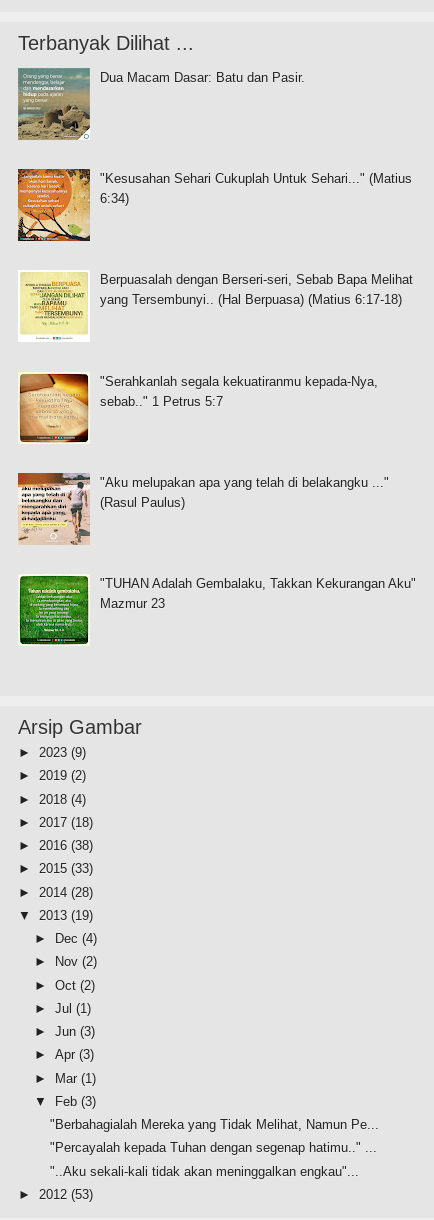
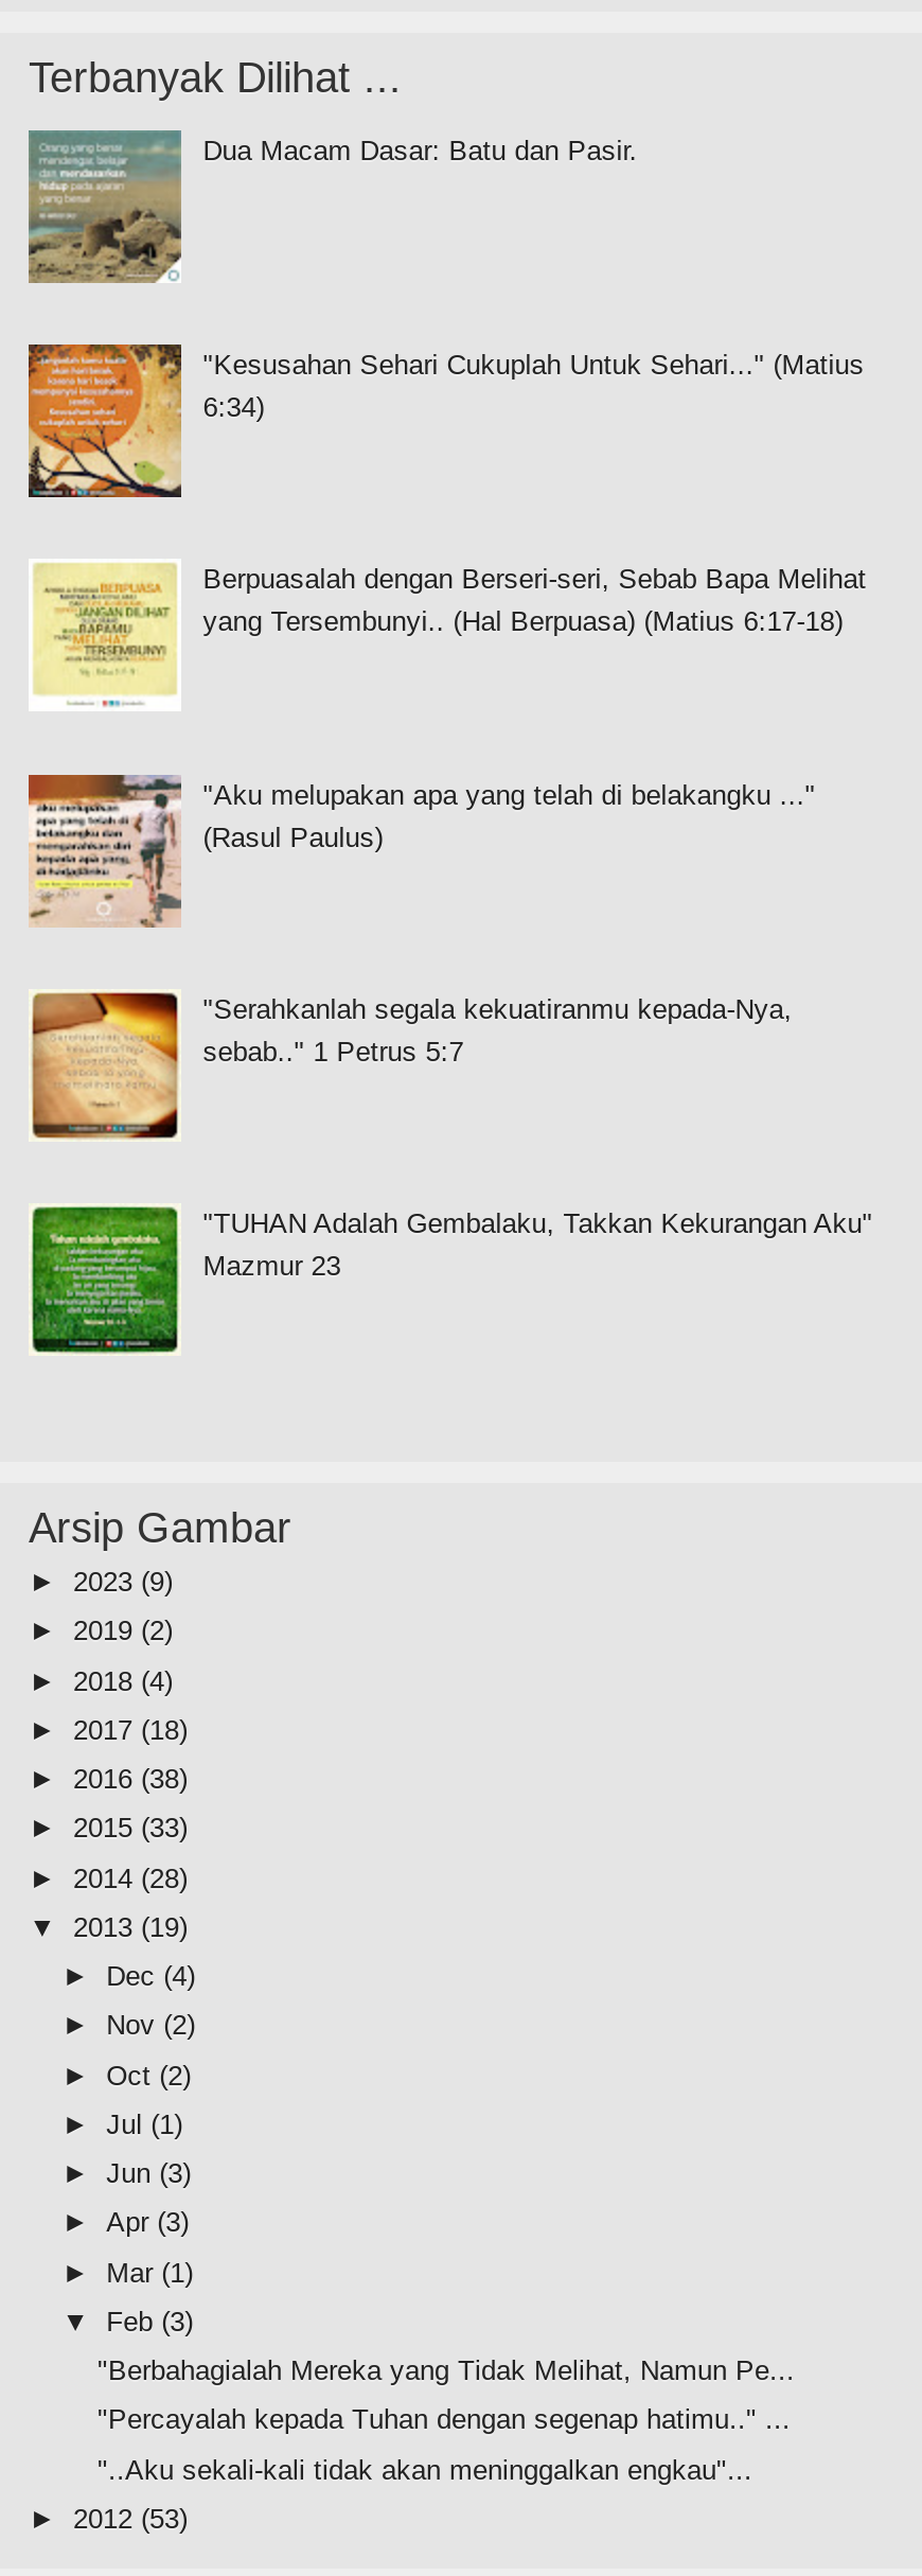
moved down: [image] | "Serahkanlah segala kekuatiranmu kepada-Nya, | sebab.." 1 Petrus 5:7

moved up: [image] | "Aku melupakan apa yang telah di belakangku ..." | (Rasul Paulus)
